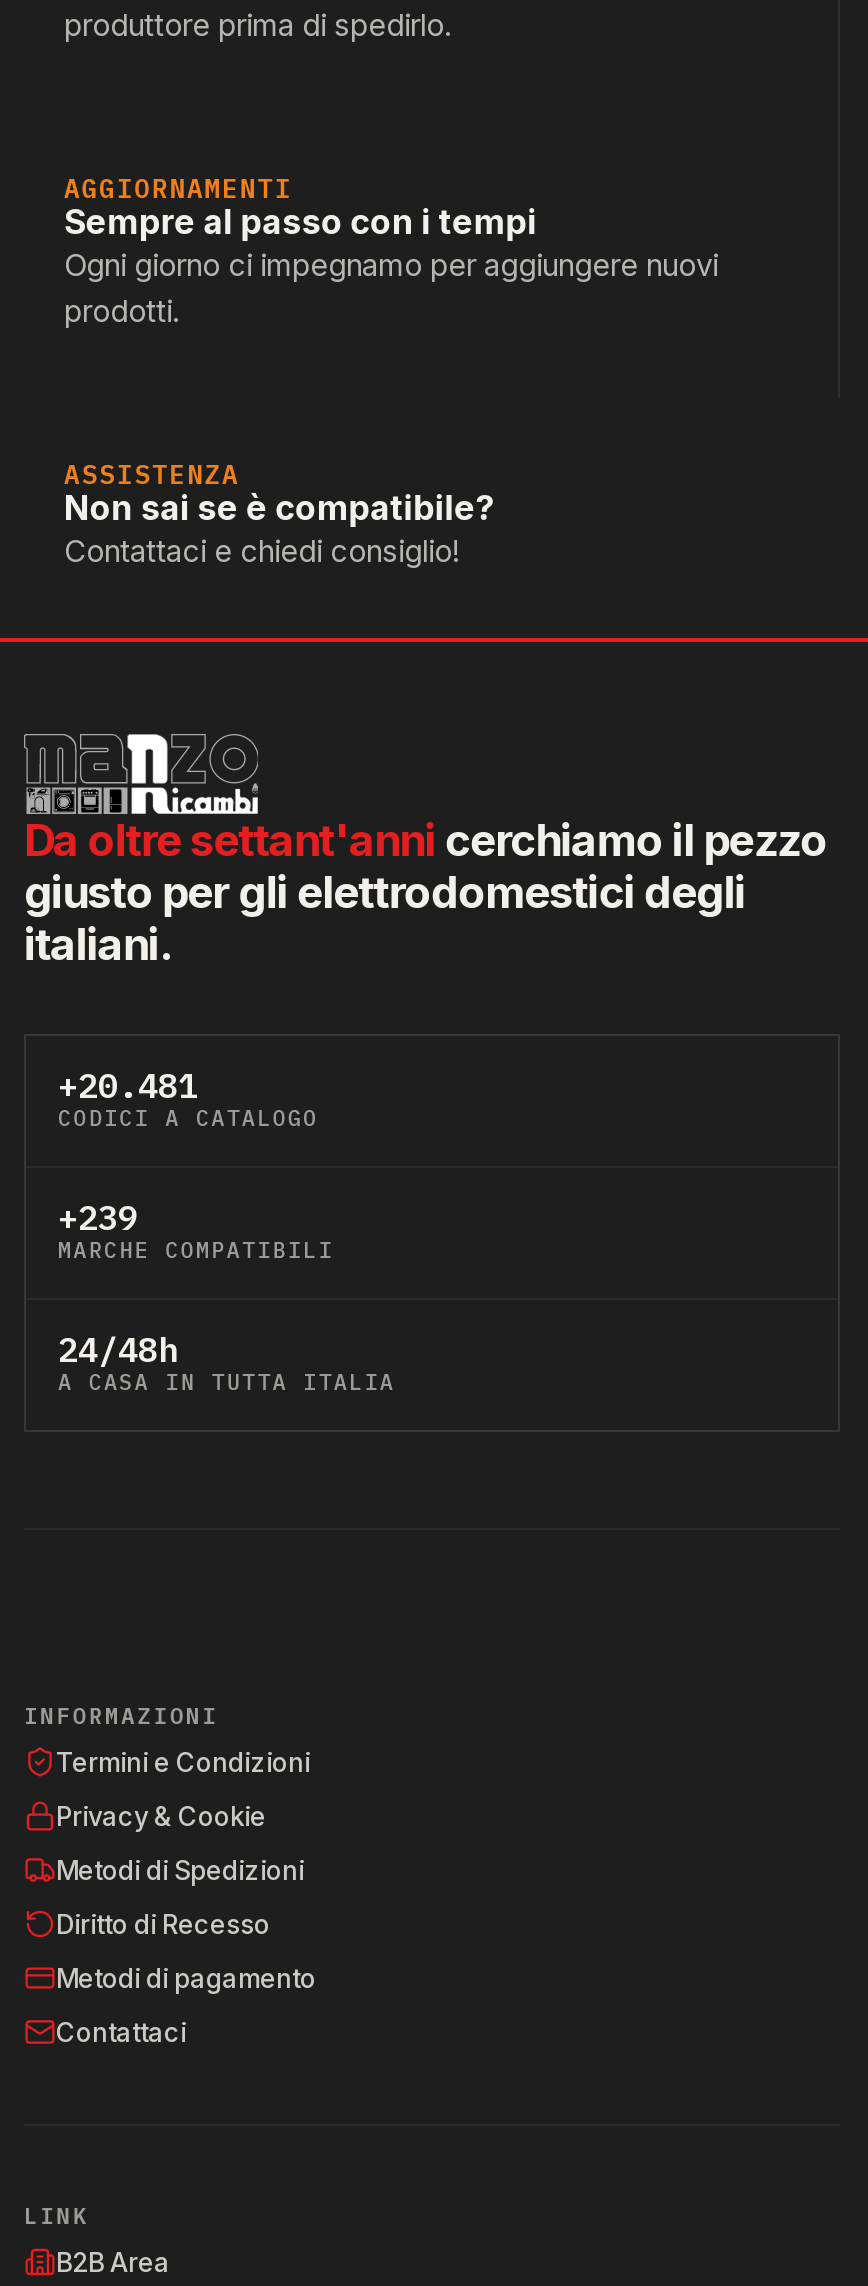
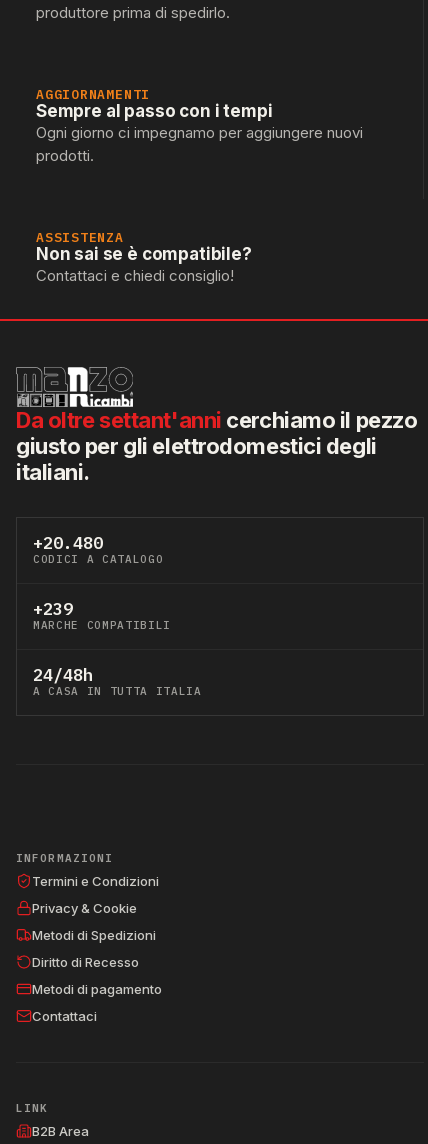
- +20.481
+ +20.480
